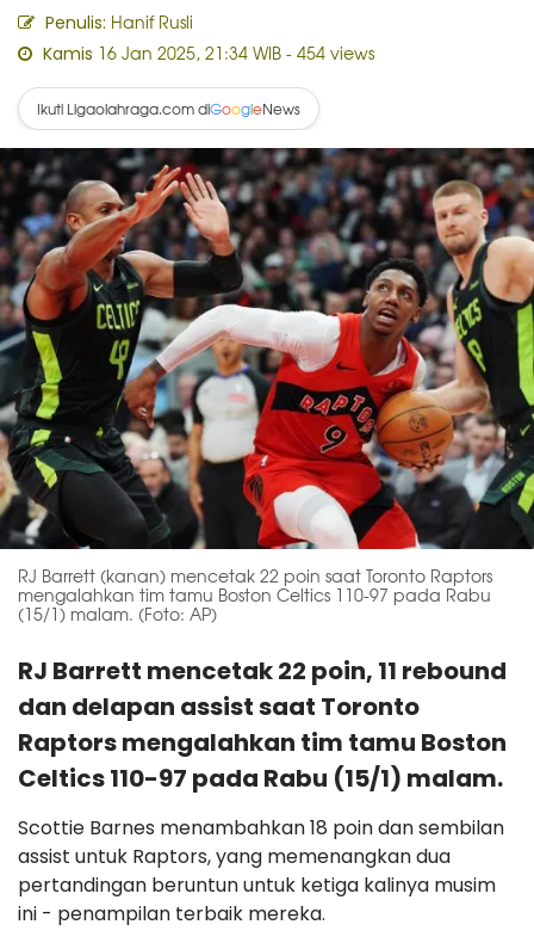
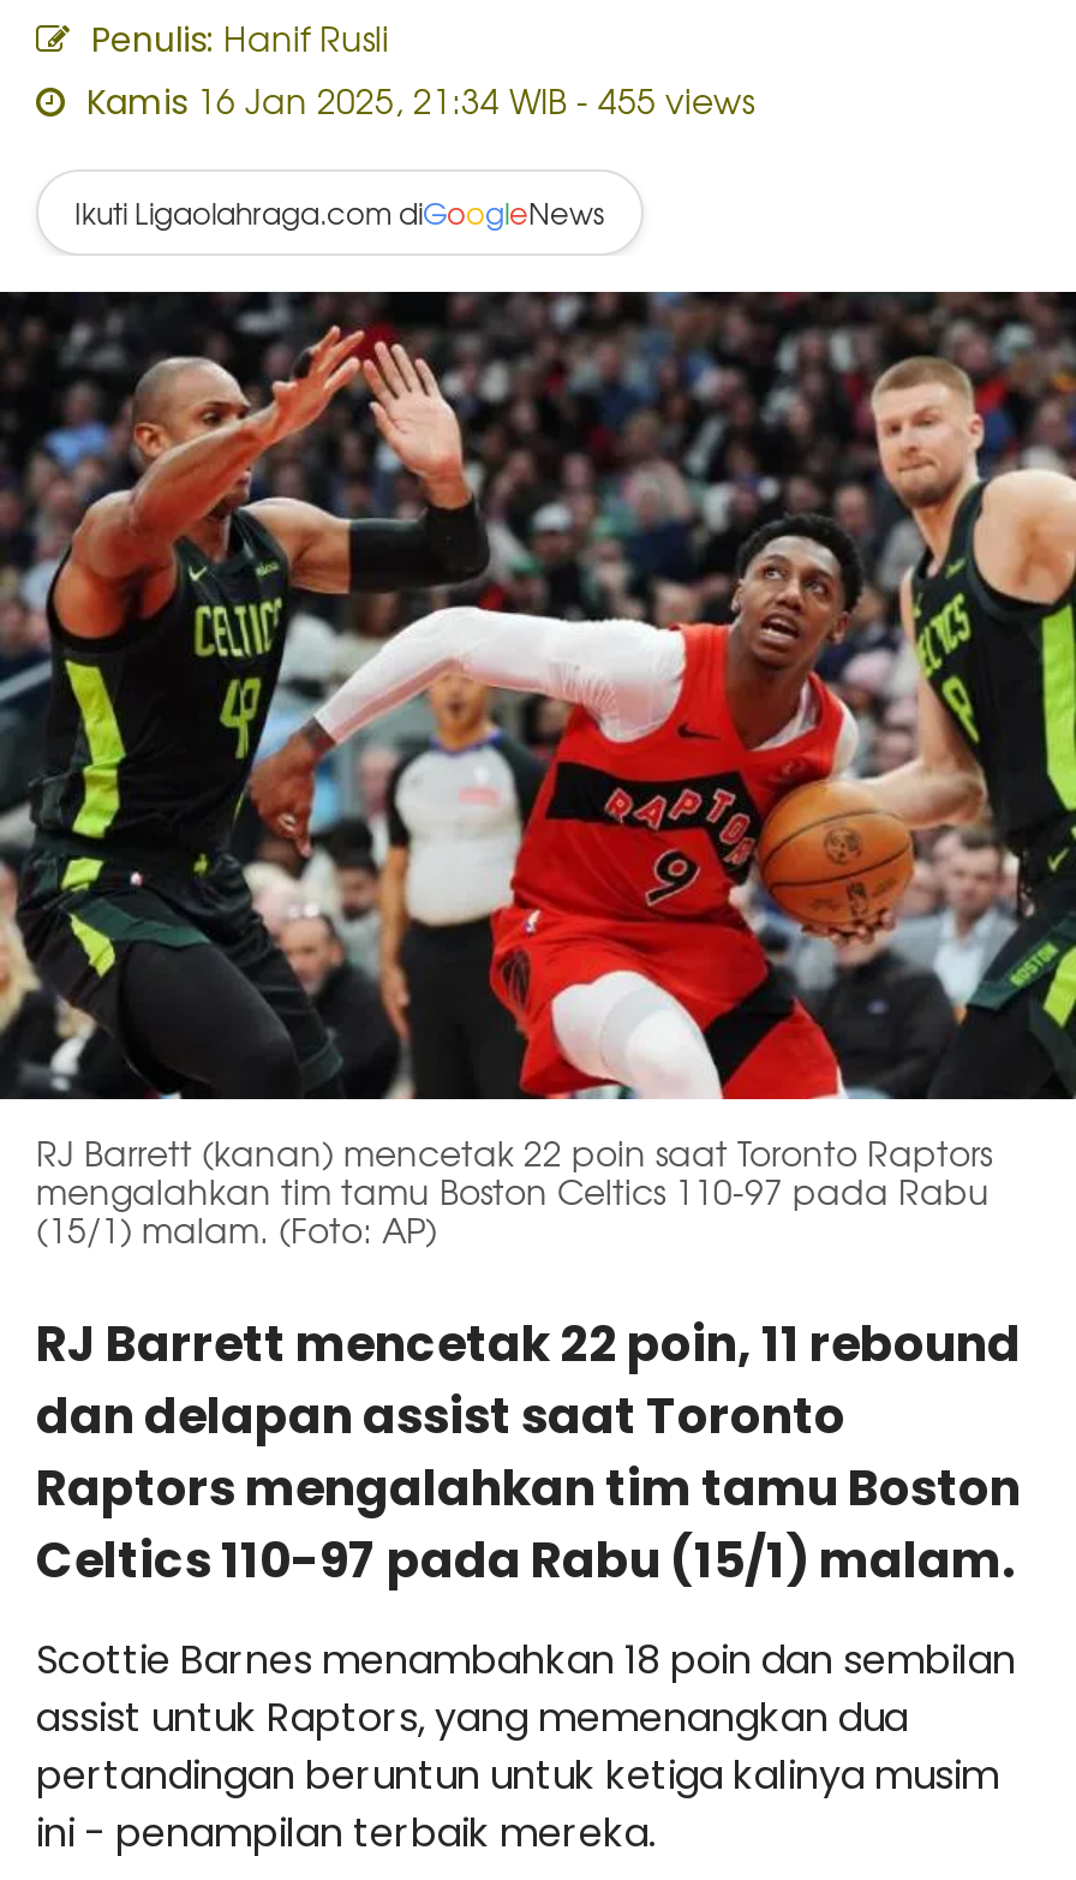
- Kamis 16 Jan 2025, 21:34 WIB - 454 views
+ Kamis 16 Jan 2025, 21:34 WIB - 455 views
